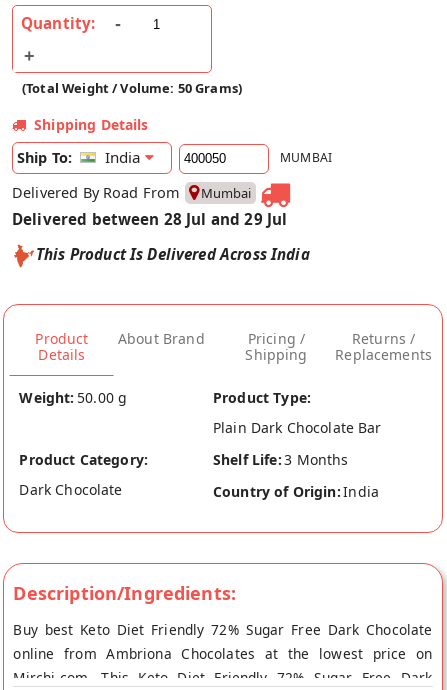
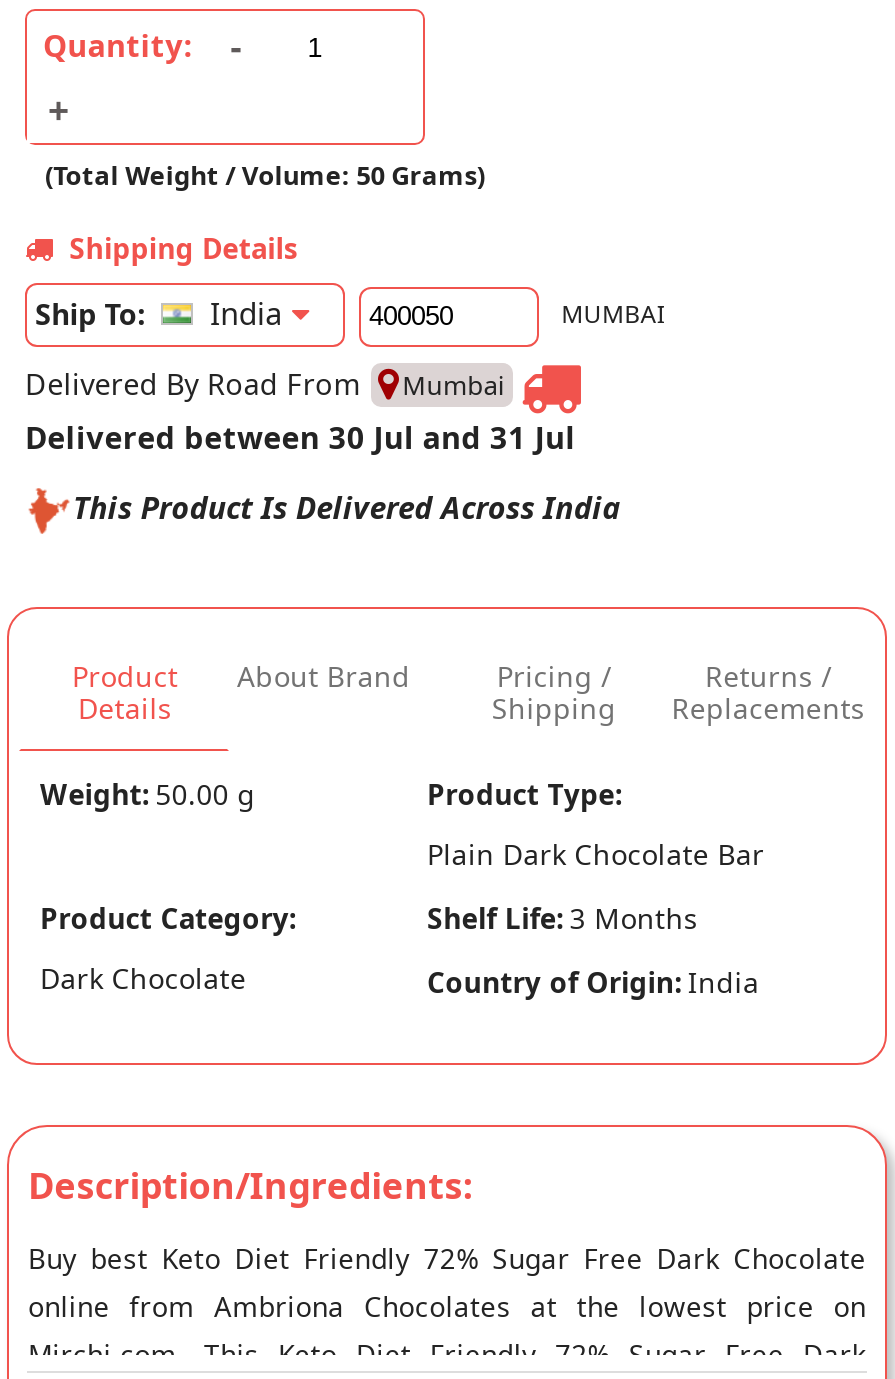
- Delivered between 28 Jul and 29 Jul
+ Delivered between 30 Jul and 31 Jul
